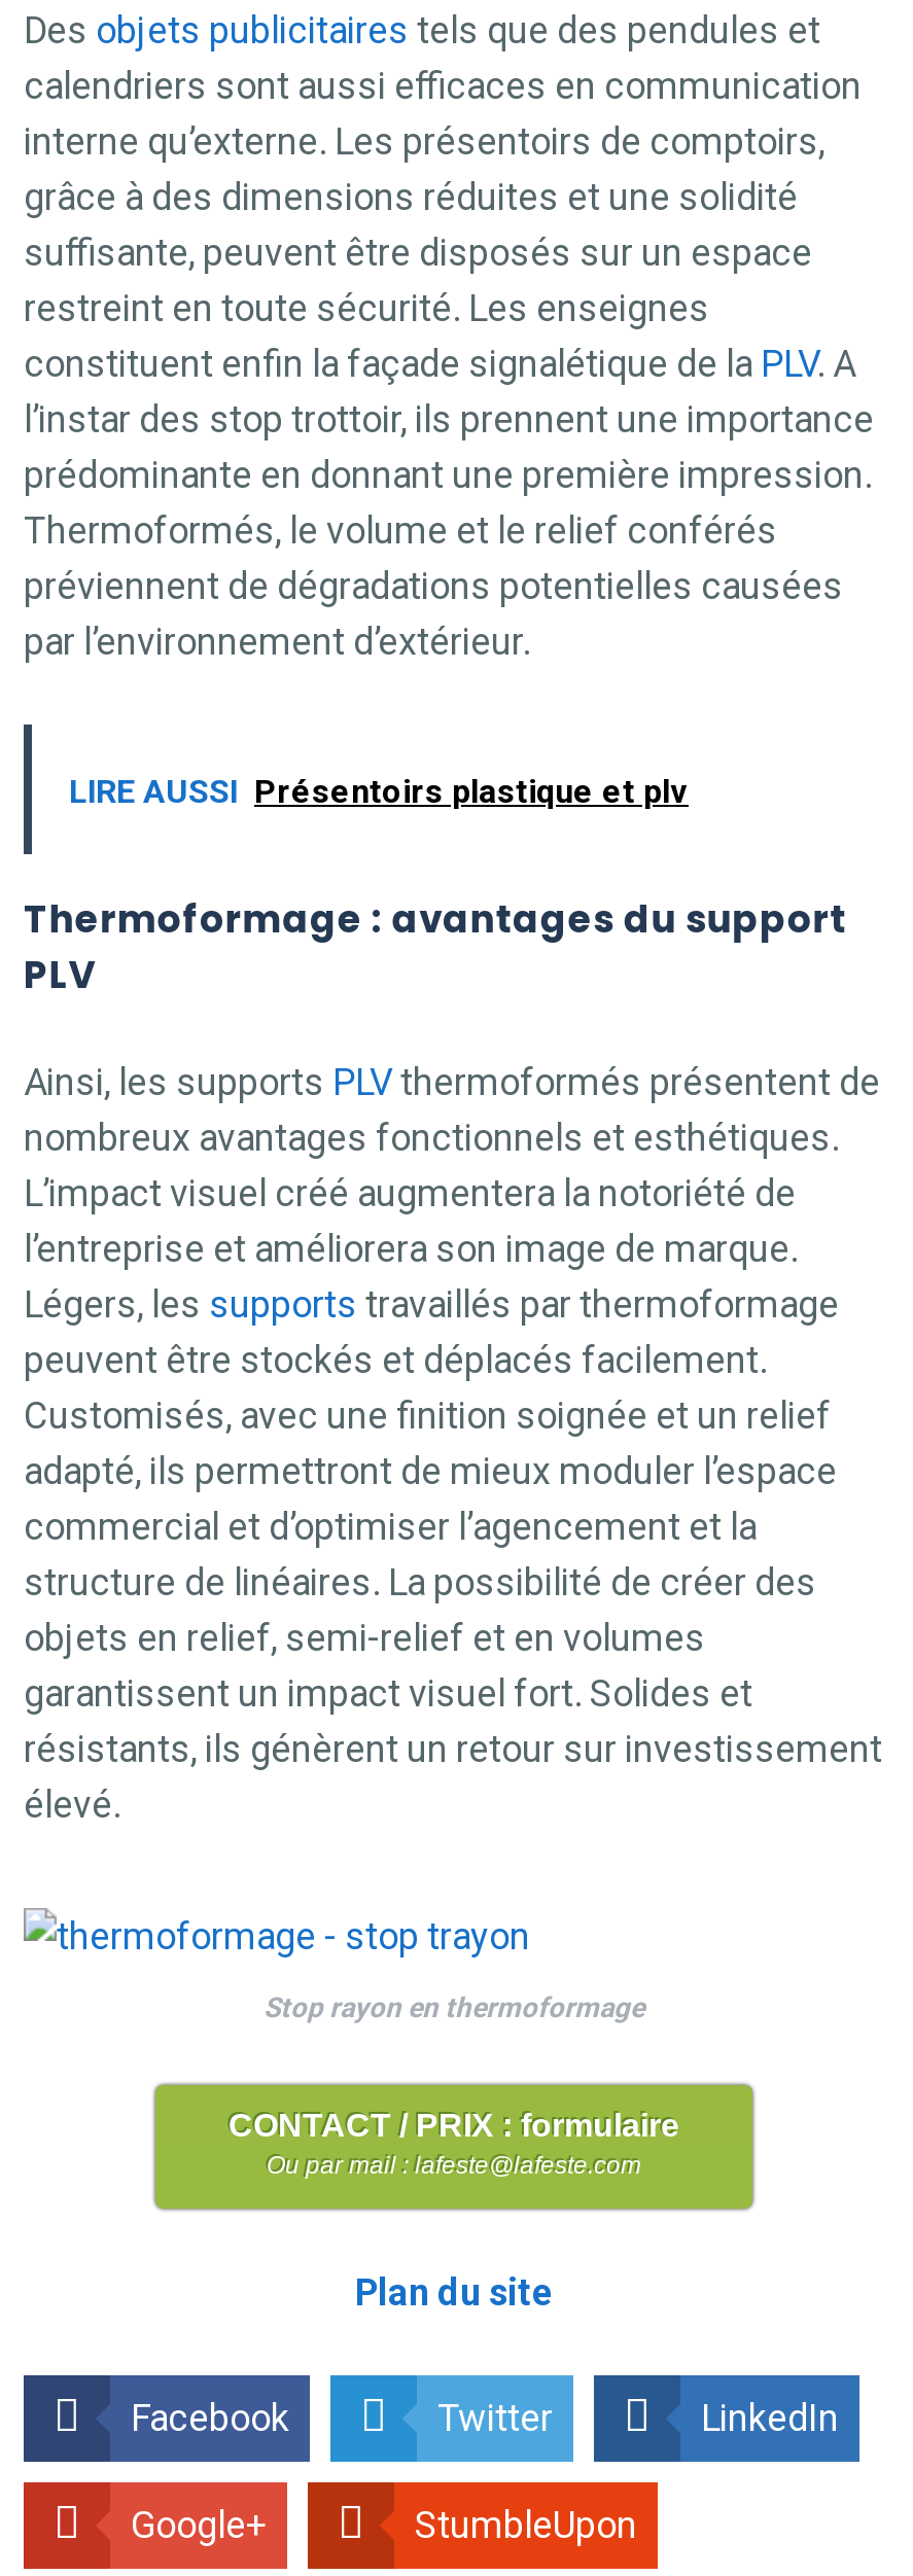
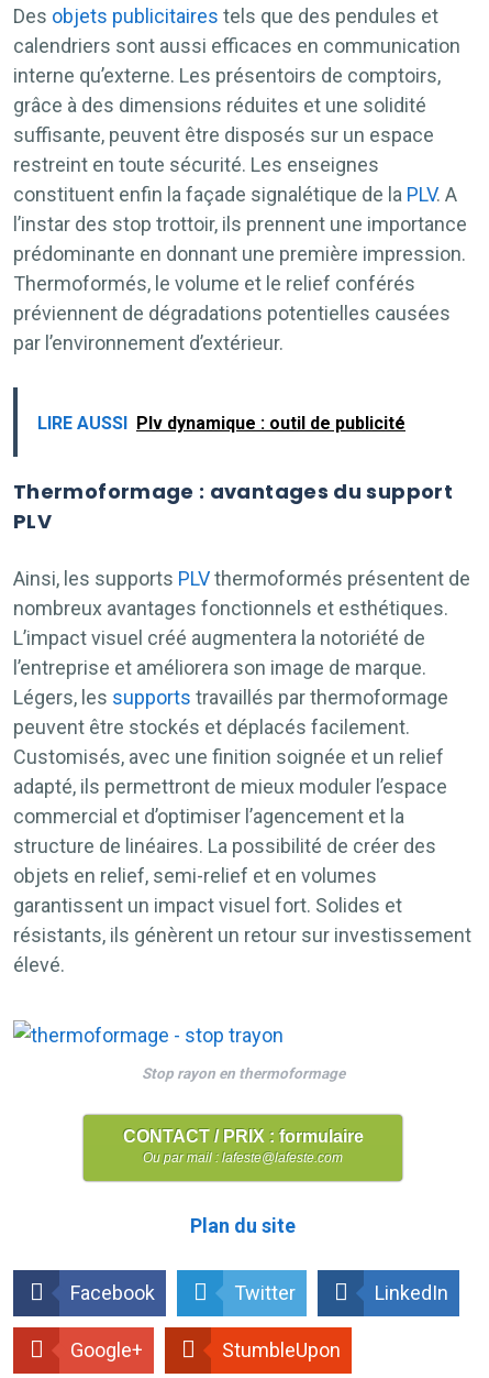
- LIRE AUSSI Présentoirs plastique et plv
+ LIRE AUSSI Plv dynamique : outil de publicité
